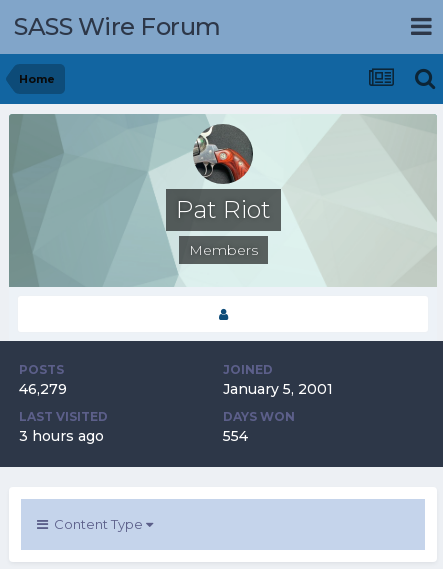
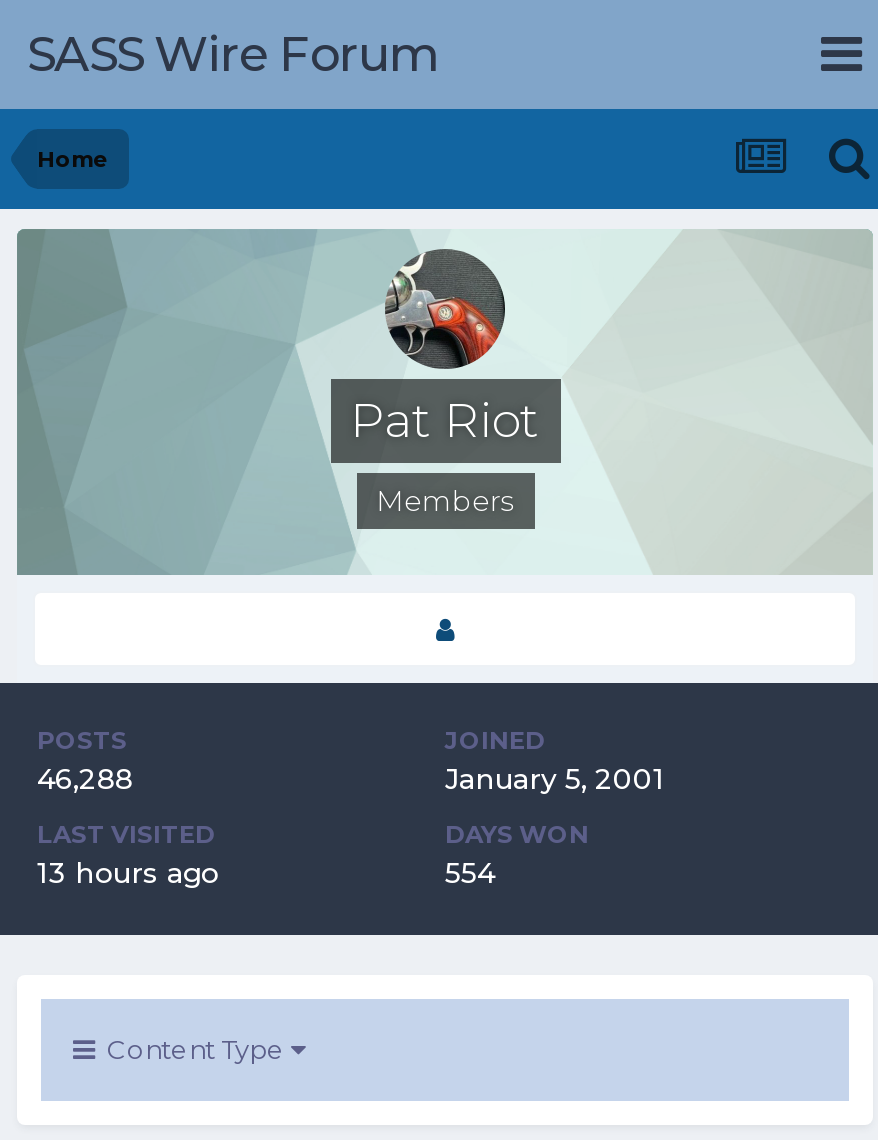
- 46,279
+ 46,288

- 3 hours ago
+ 13 hours ago
